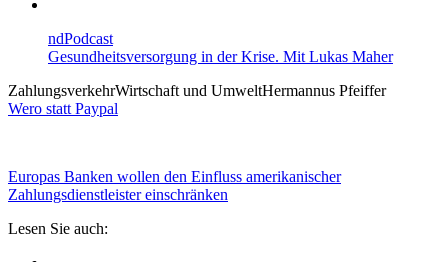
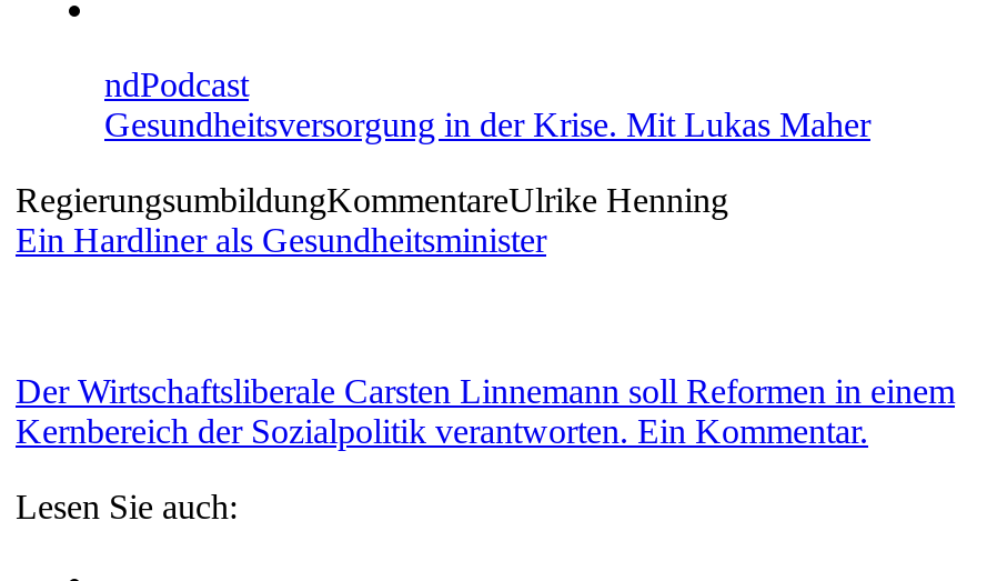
- ZahlungsverkehrWirtschaft und UmweltHermannus Pfeiffer
- Wero statt Paypal
+ RegierungsumbildungKommentareUlrike Henning
+ Ein Hardliner als Gesundheitsminister

- Europas Banken wollen den Einfluss amerikanischer
- Zahlungsdienstleister einschränken
+ Der Wirtschaftsliberale Carsten Linnemann soll Reformen in einem
+ Kernbereich der Sozialpolitik verantworten. Ein Kommentar.
